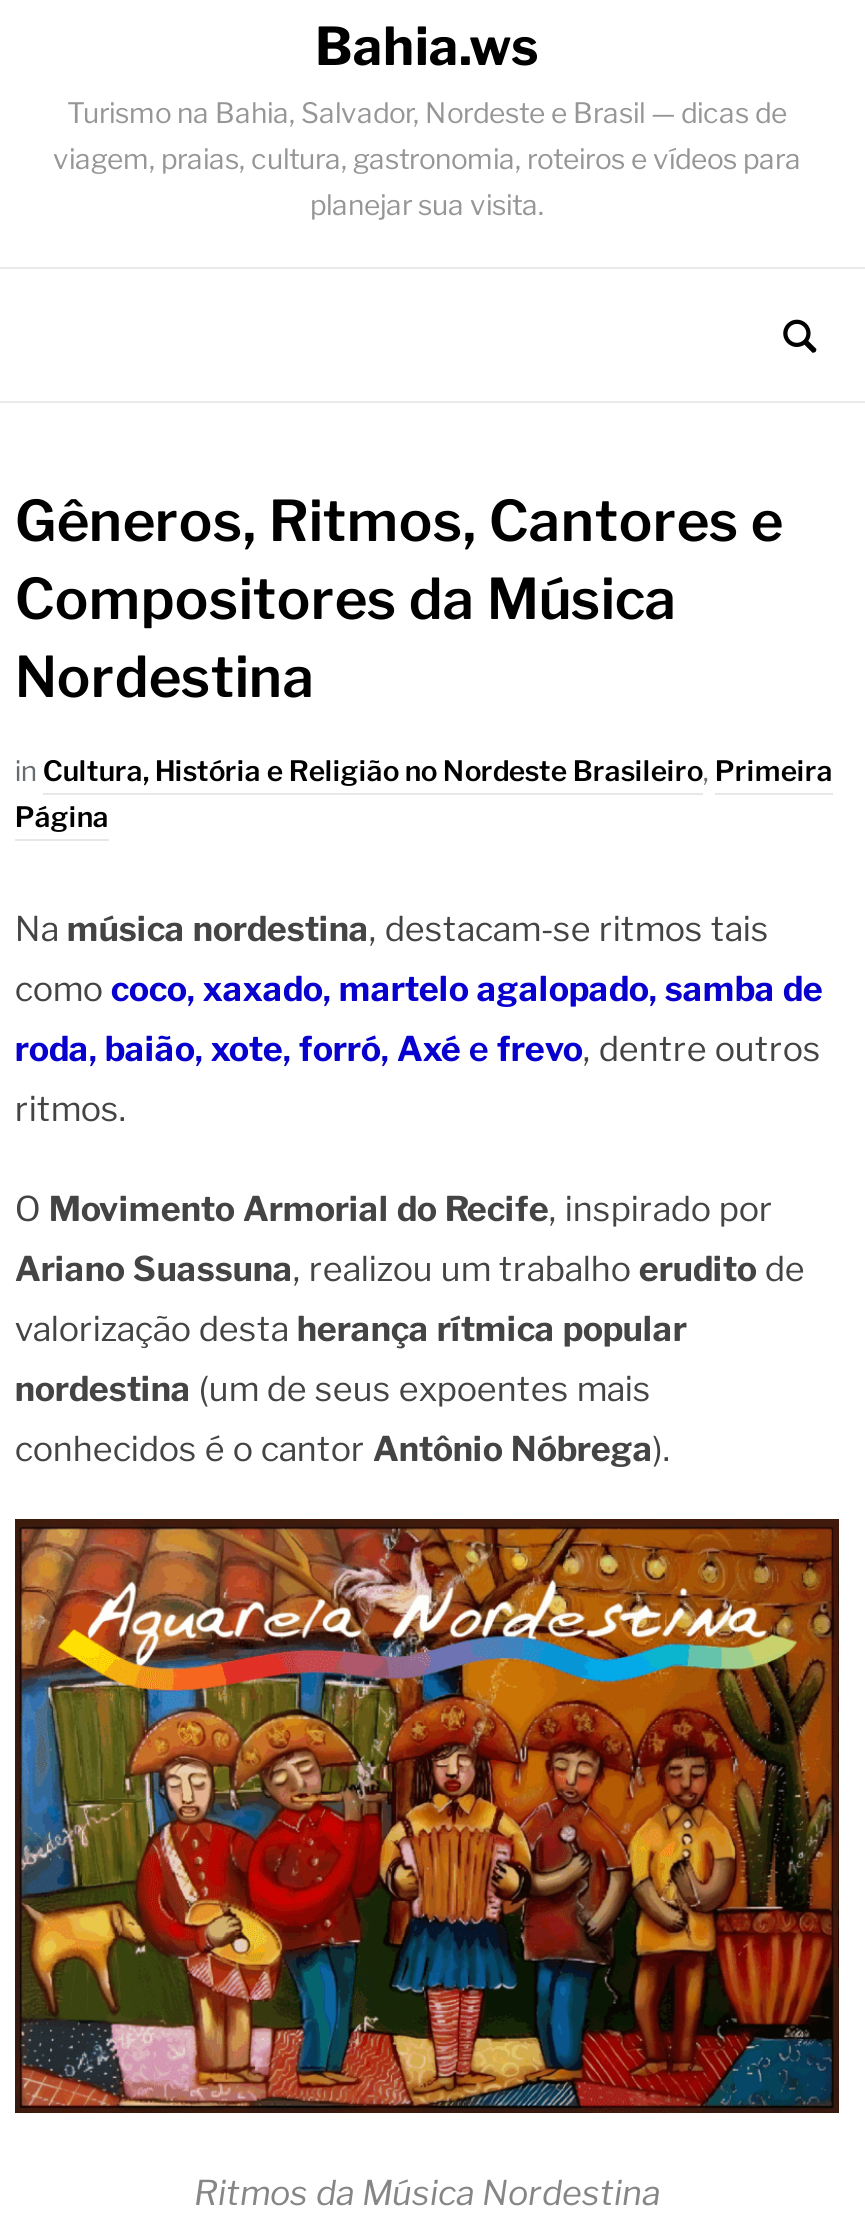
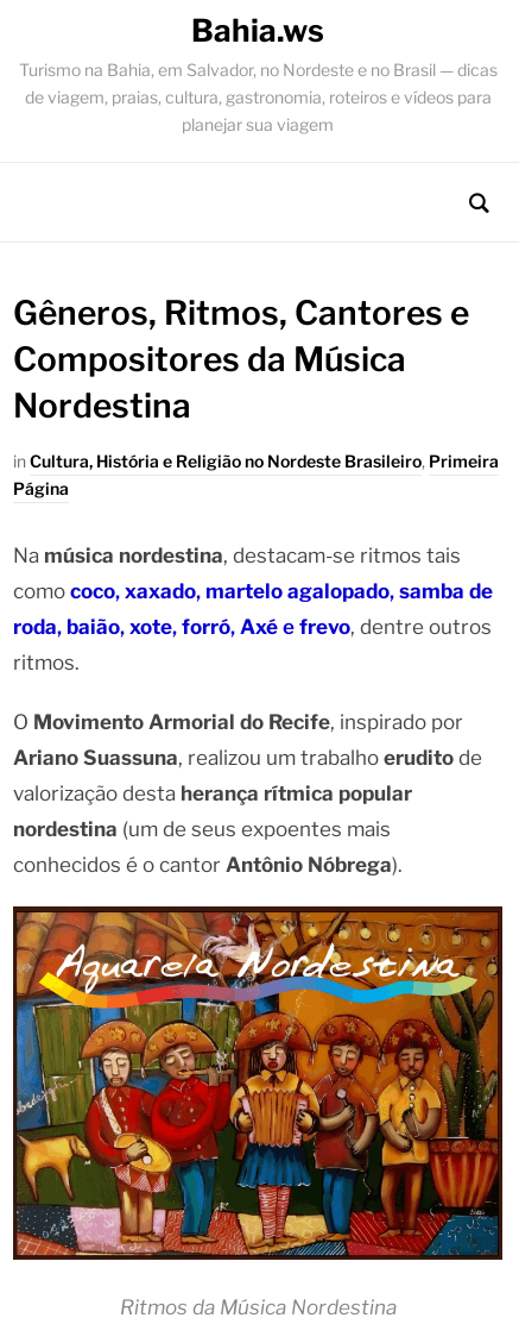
- Turismo na Bahia, Salvador, Nordeste e Brasil — dicas de
- viagem, praias, cultura, gastronomia, roteiros e vídeos para
- planejar sua visita.
+ Turismo na Bahia, em Salvador, no Nordeste e no Brasil — dicas
+ de viagem, praias, cultura, gastronomia, roteiros e vídeos para
+ planejar sua viagem
